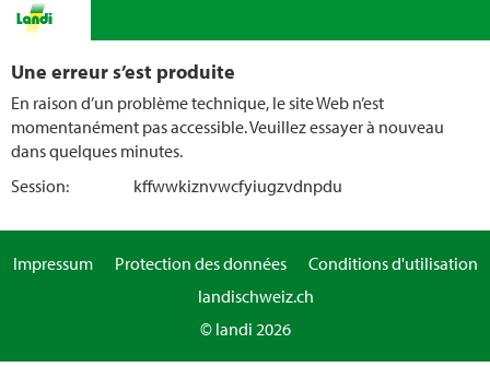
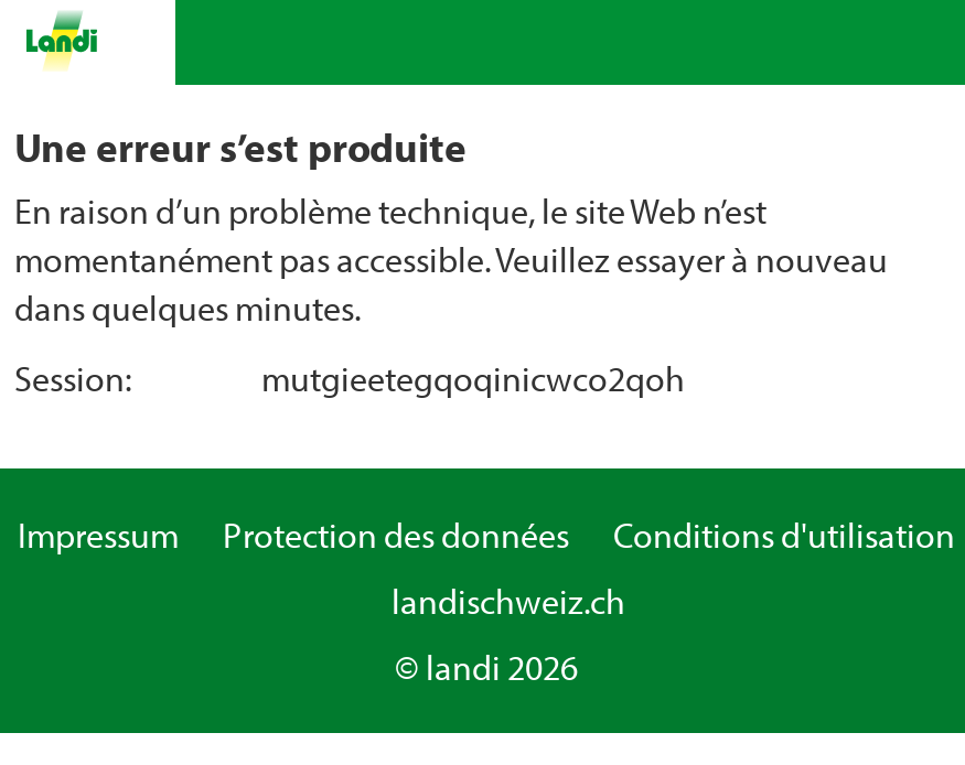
- kffwwkiznvwcfyiugzvdnpdu
+ mutgieetegqoqinicwco2qoh
